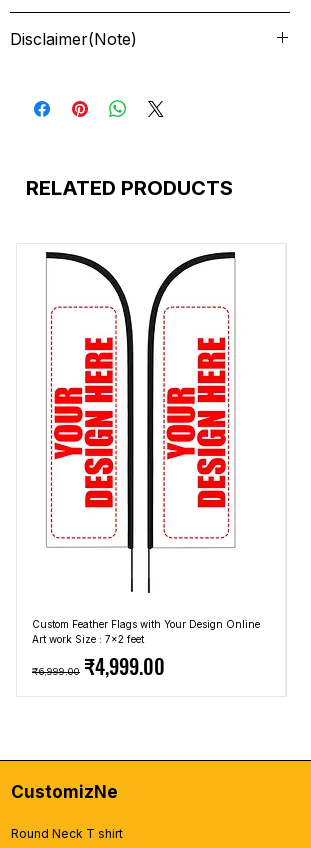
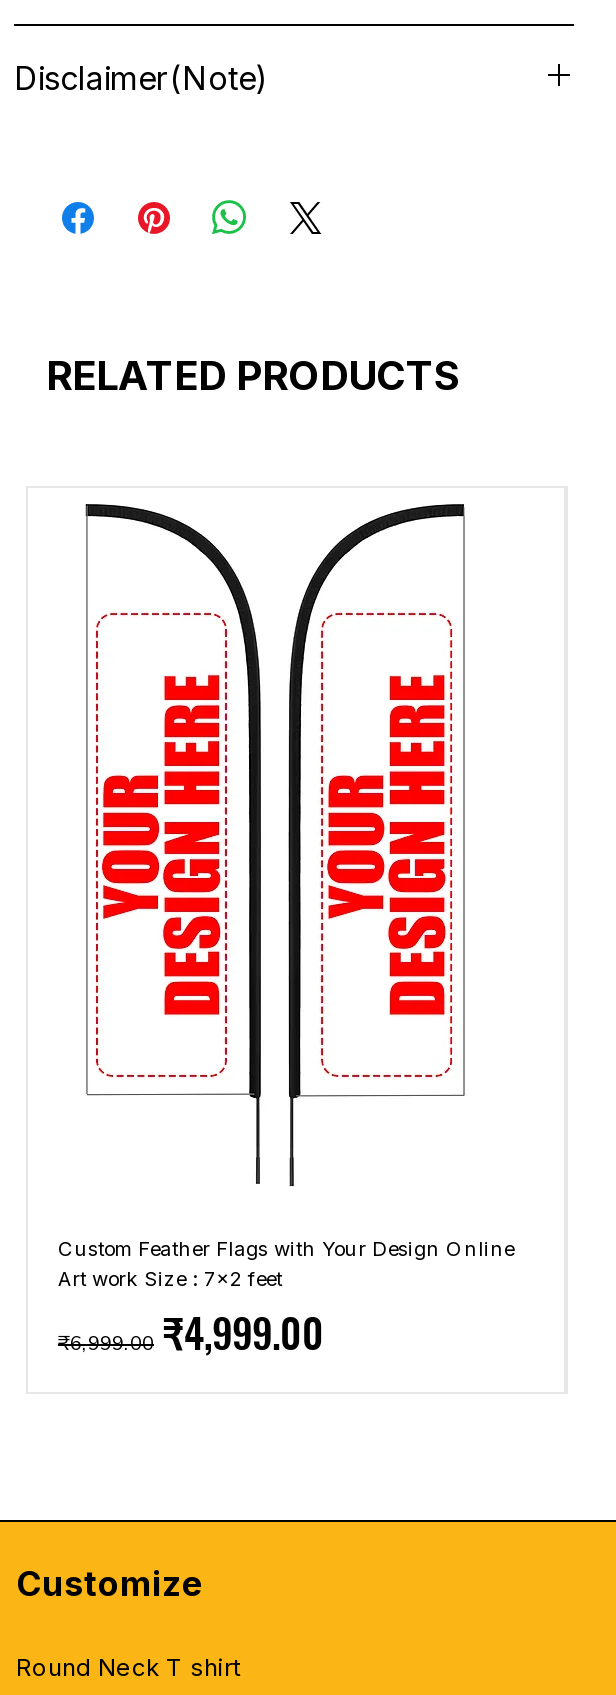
- CustomizNe
+ Customize
